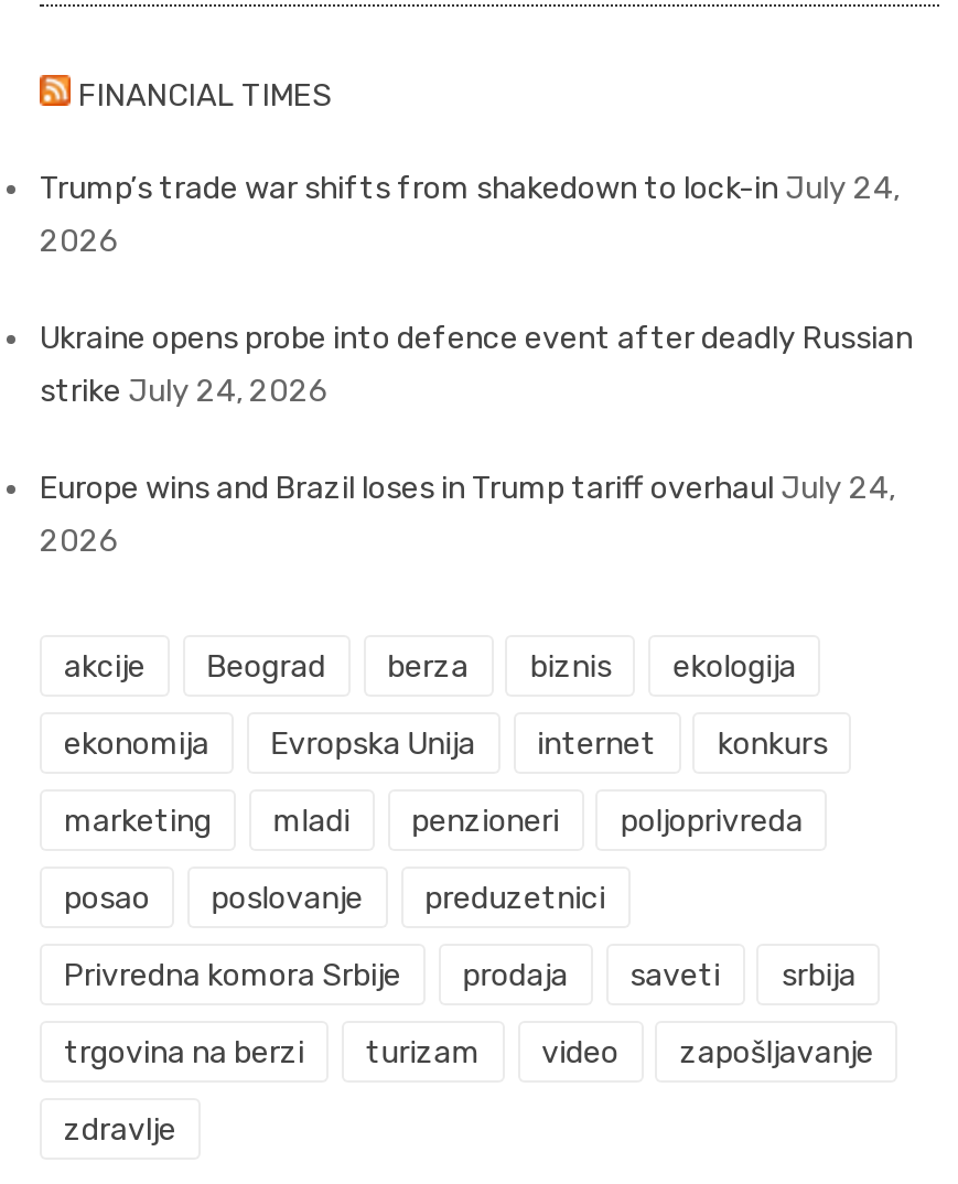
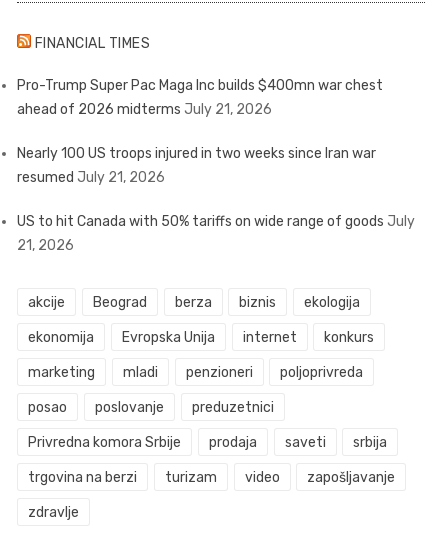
- Trump’s trade war shifts from shakedown to lock-in July 24,
- 2026
+ Pro-Trump Super Pac Maga Inc builds $400mn war chest
+ ahead of 2026 midterms July 21, 2026

- Ukraine opens probe into defence event after deadly Russian
- strike July 24, 2026
+ Nearly 100 US troops injured in two weeks since Iran war
+ resumed July 21, 2026

- Europe wins and Brazil loses in Trump tariff overhaul July 24,
- 2026
+ US to hit Canada with 50% tariffs on wide range of goods July
+ 21, 2026
